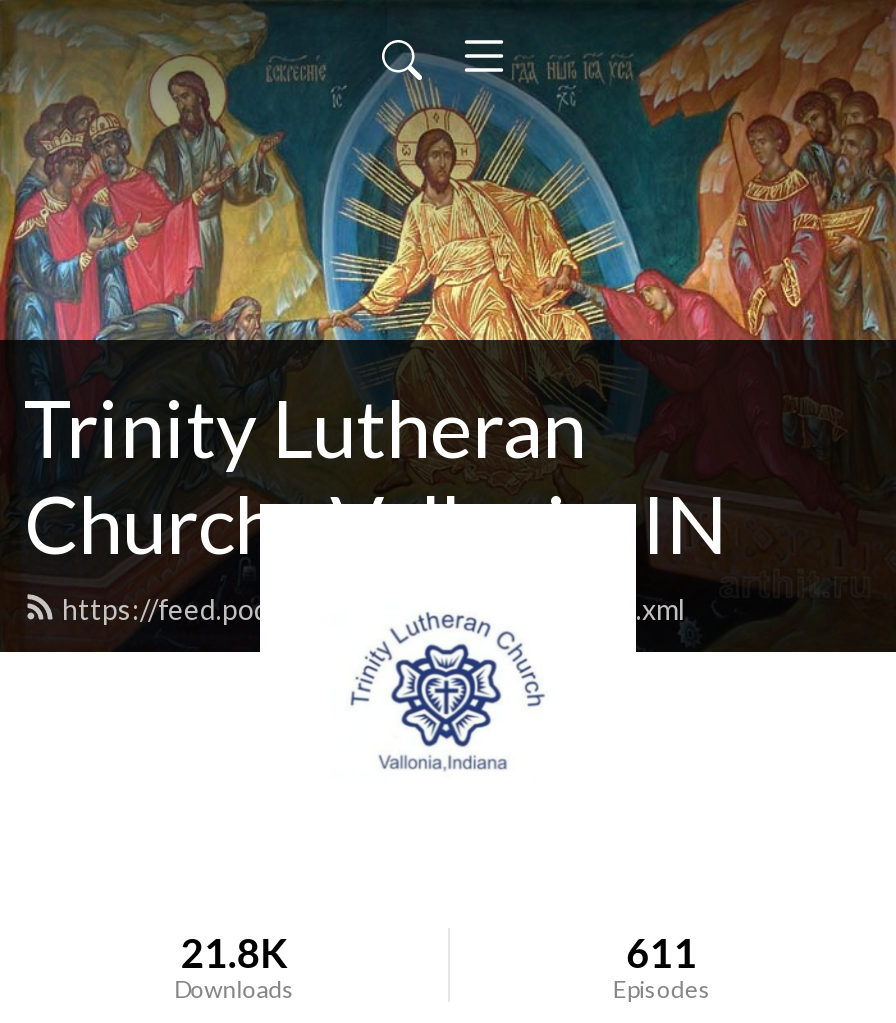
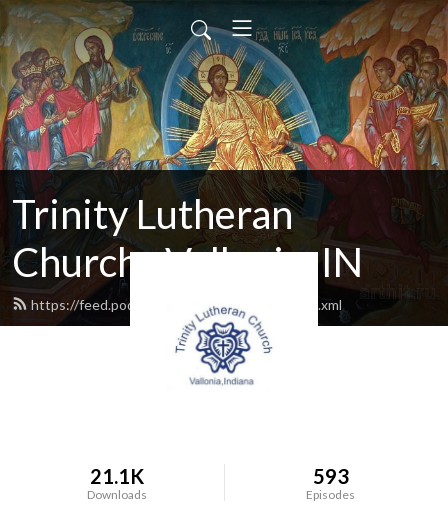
- 21.8K
+ 21.1K

- 611
+ 593
